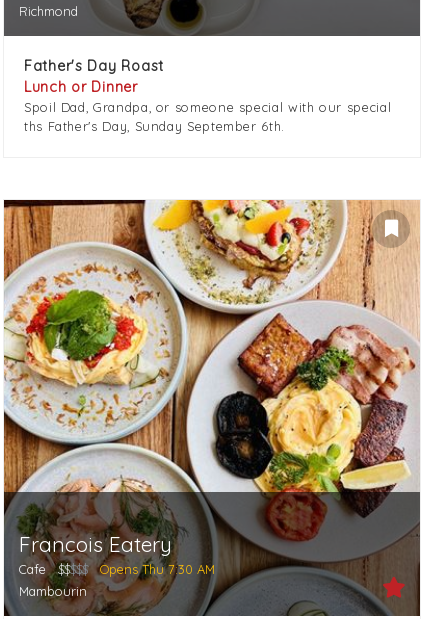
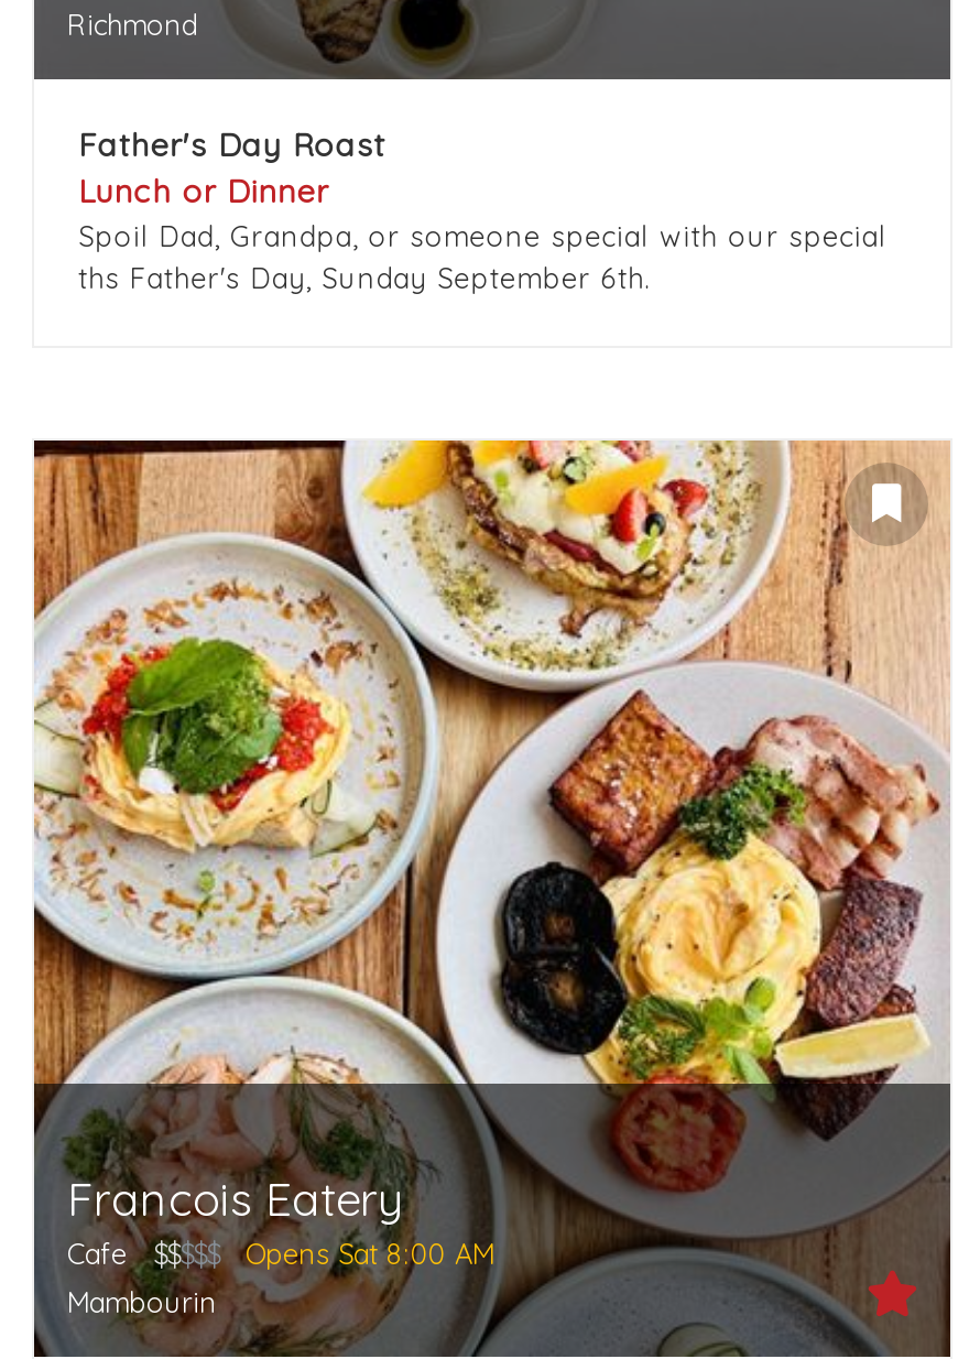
- Opens Thu 7:30 AM
+ Opens Sat 8:00 AM
